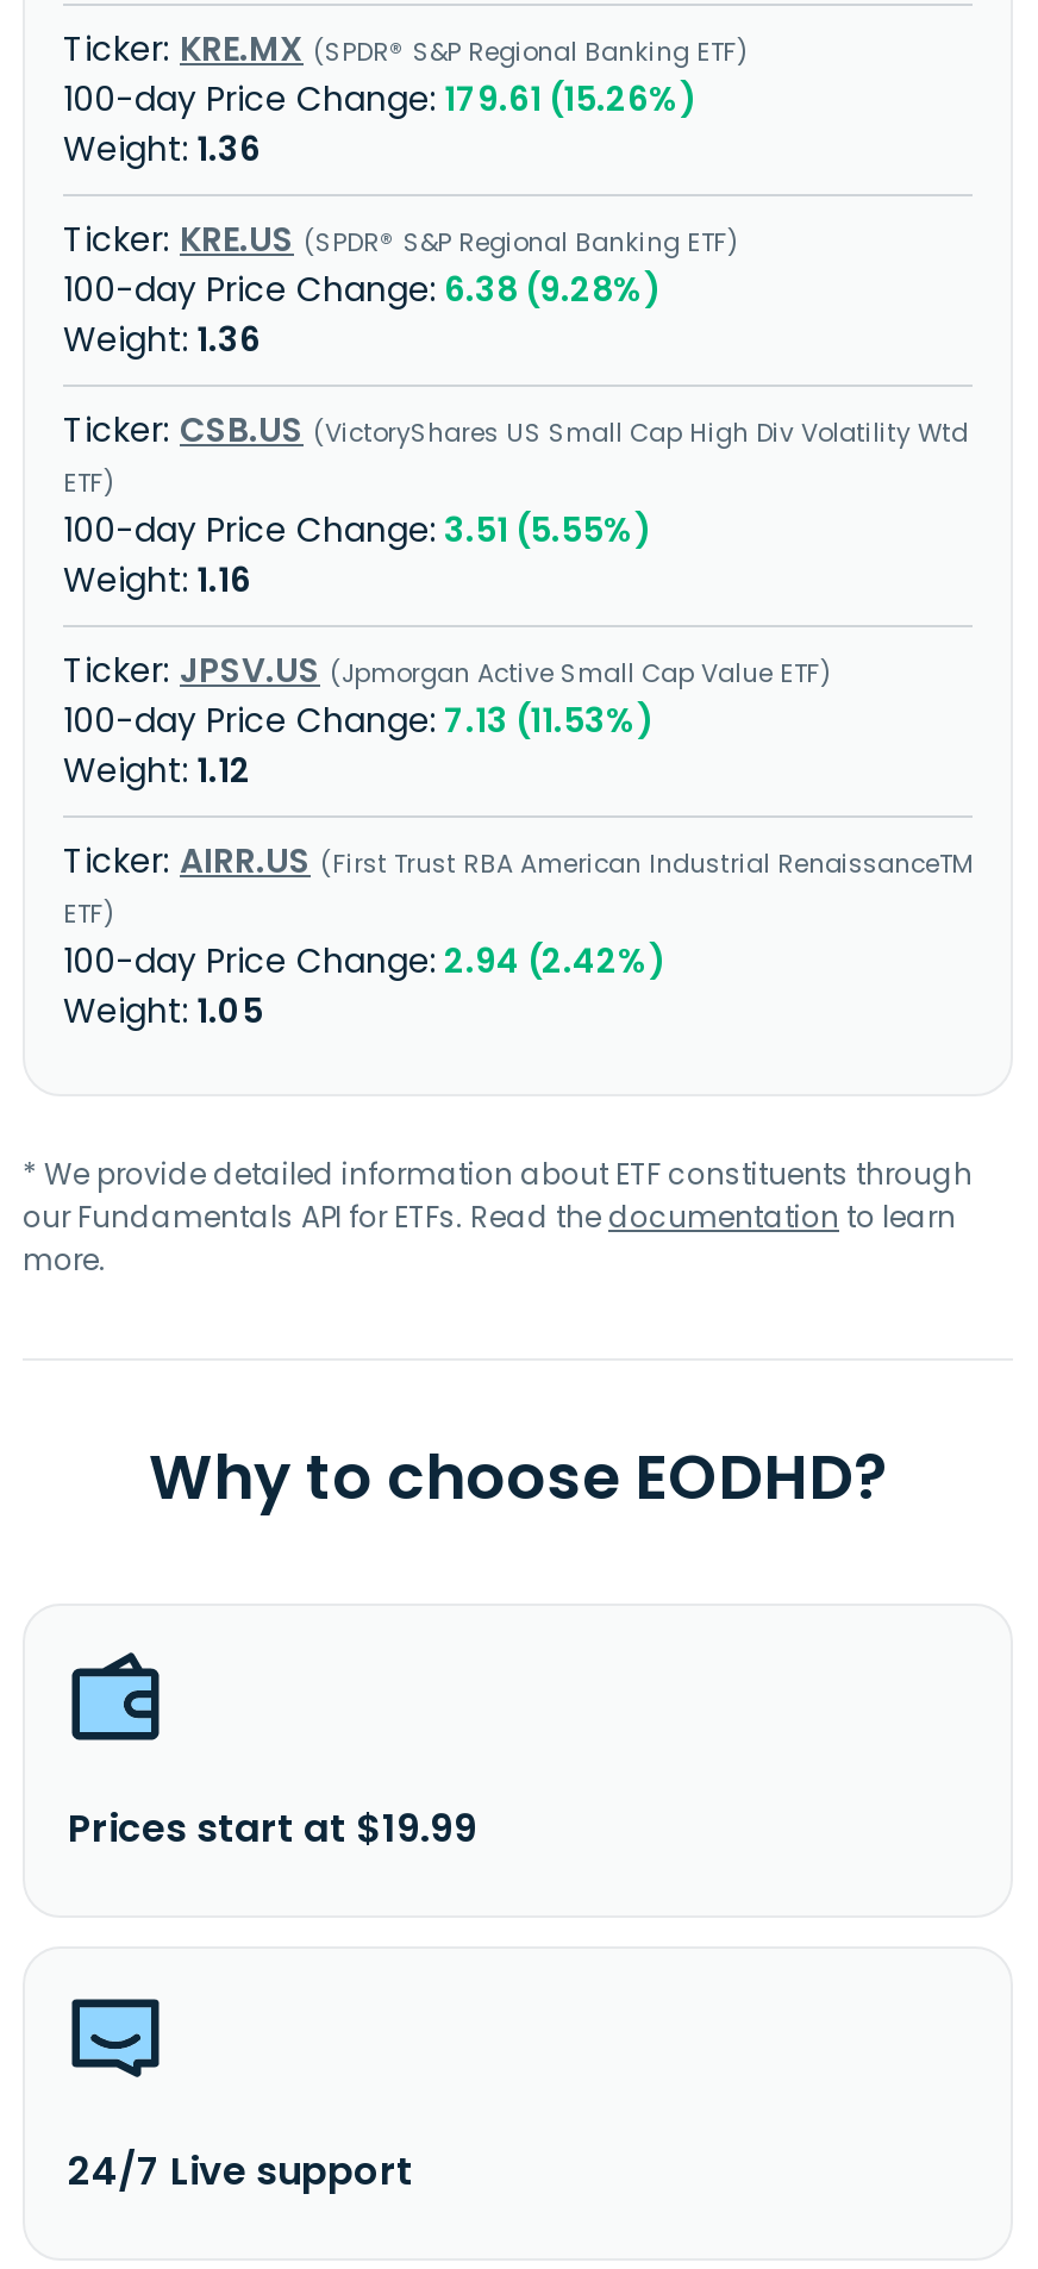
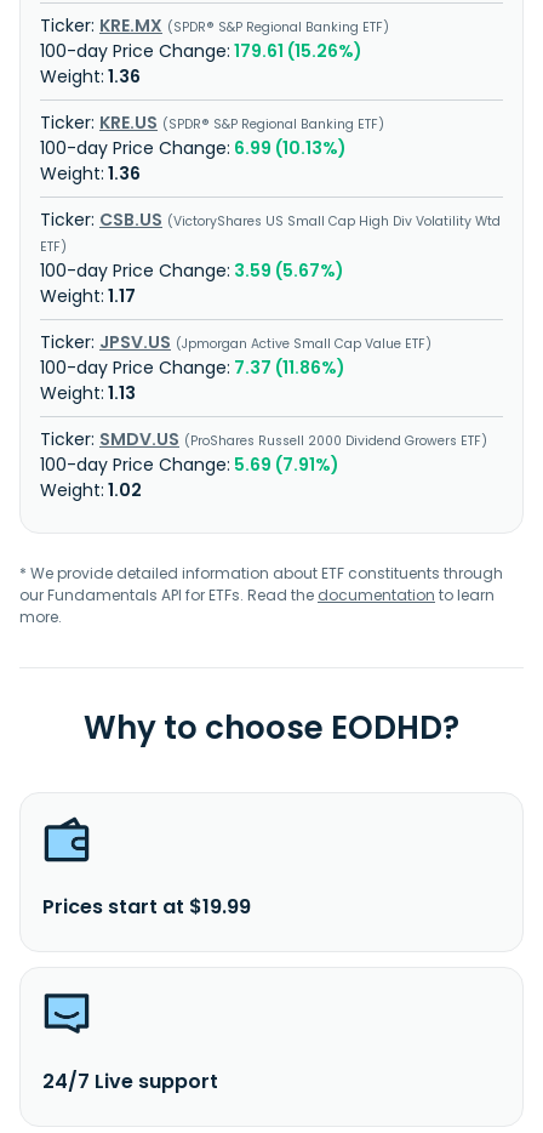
- 6.38 (9.28%)
+ 6.99 (10.13%)

- 3.51 (5.55%)
+ 3.59 (5.67%)

- 1.16
+ 1.17

- 7.13 (11.53%)
- 1.12
+ 7.37 (11.86%)
+ 1.13

- AIRR.US First Trust RBA American Industrial RenaissanceTM
- ETF
- 2.94 (2.42%)
- 1.05
+ SMDV.US ProShares Russell 2000 Dividend Growers ETF
+ 5.69 (7.91%)
+ 1.02
